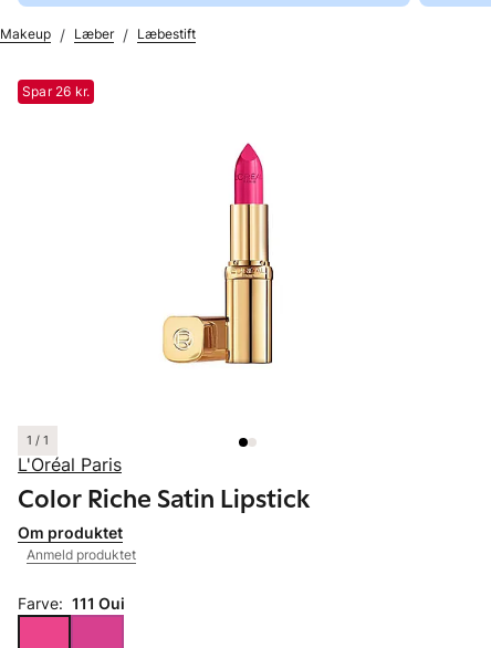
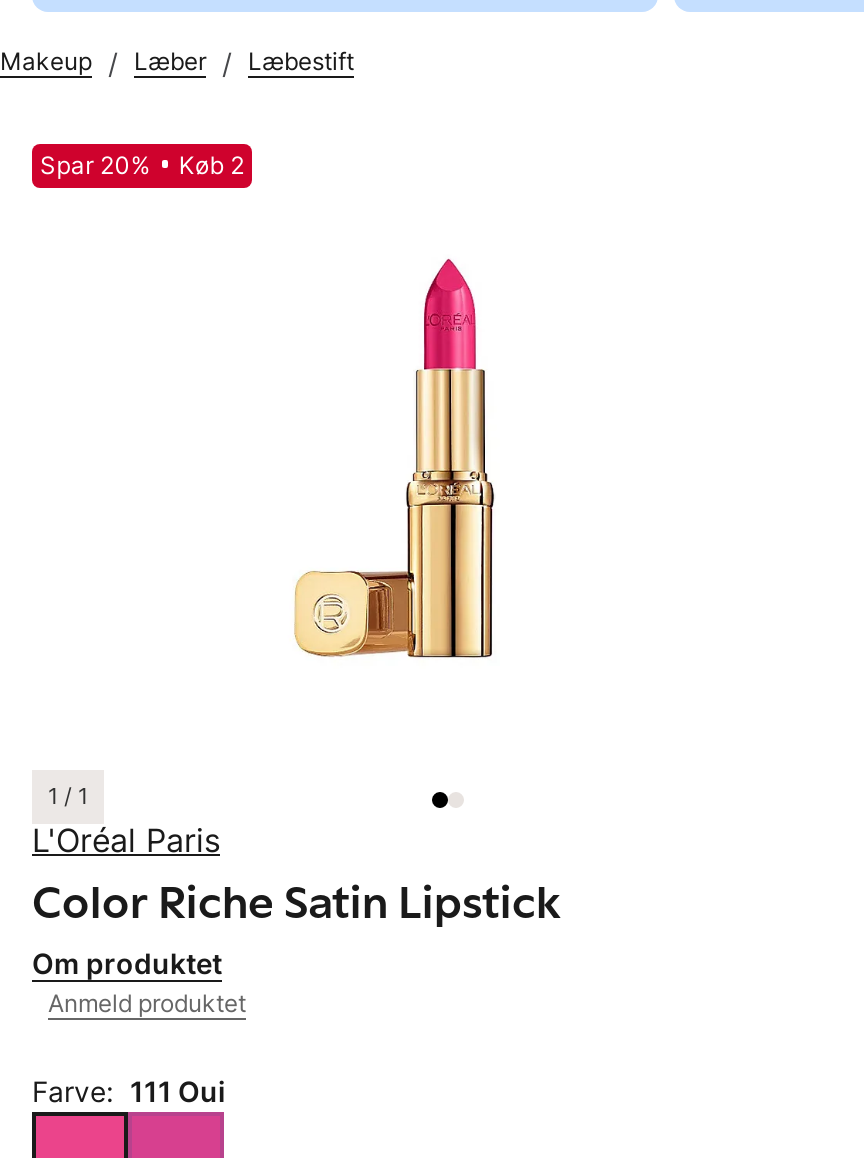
- Spar 26 kr.
+ Spar 20%
+ Køb 2
